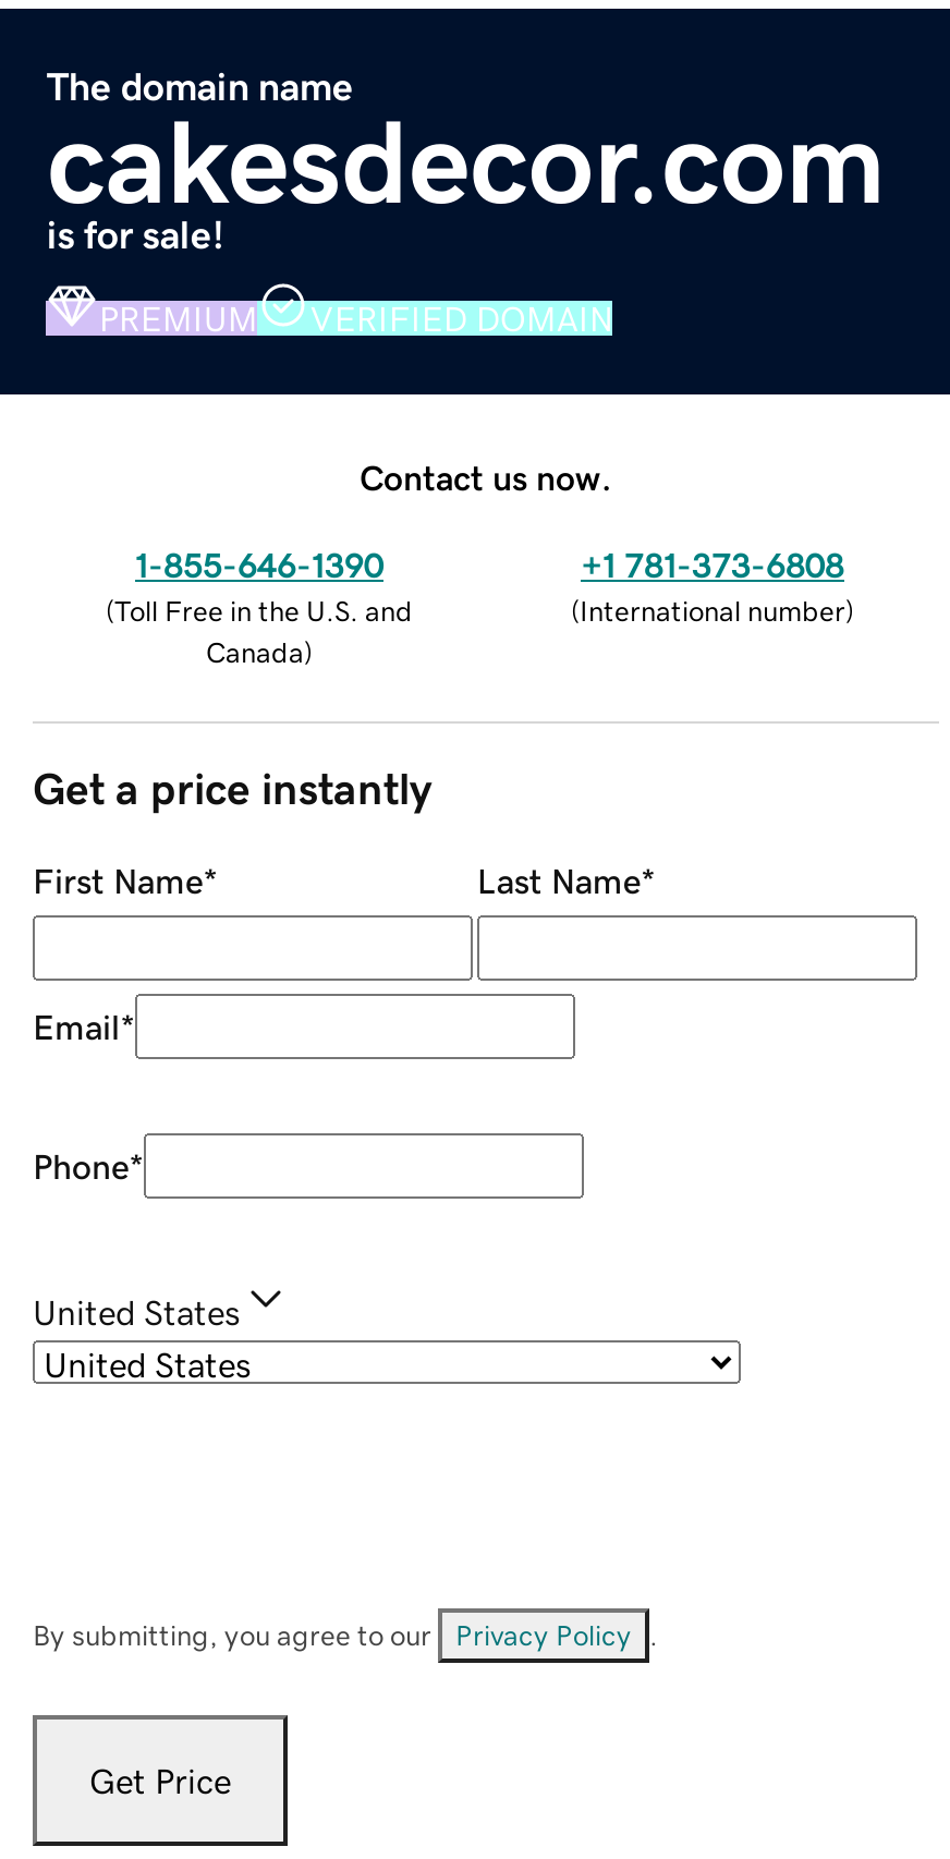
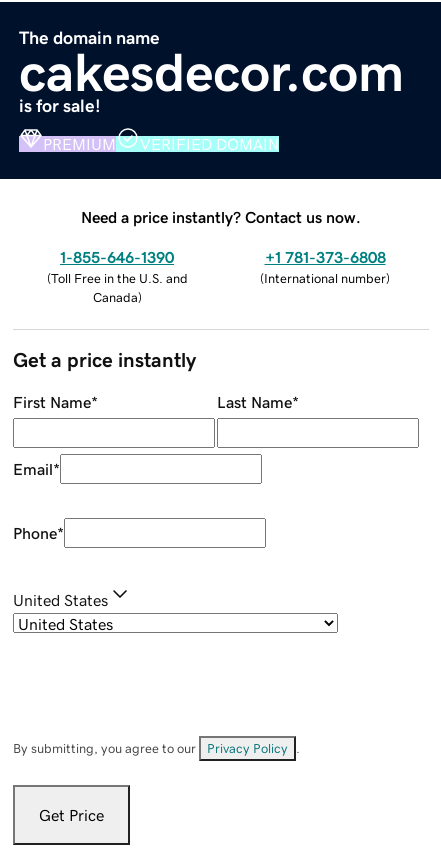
- Contact us now.
+ Need a price instantly? Contact us now.
